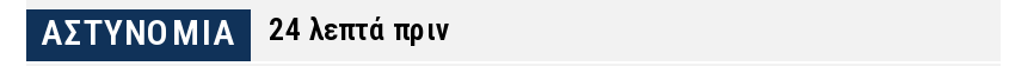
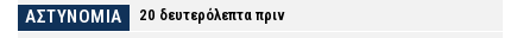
- 24 λεπτά πριν
+ 20 δευτερόλεπτα πριν
